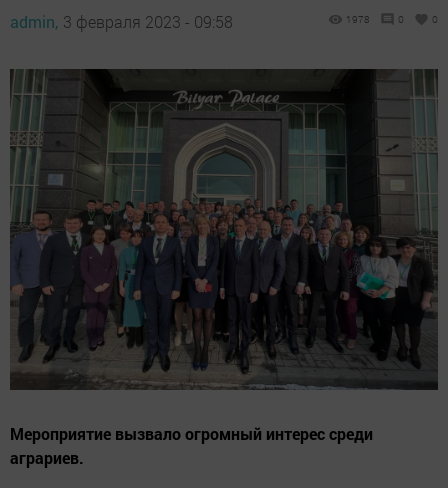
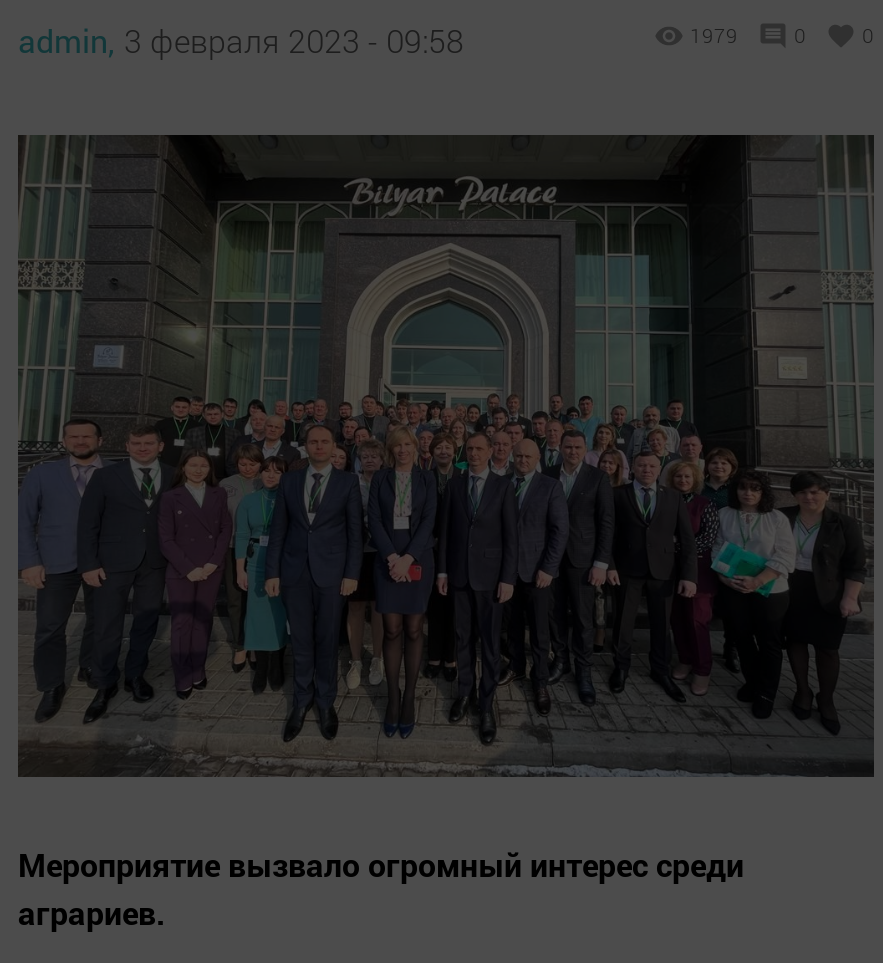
- 1978
+ 1979
